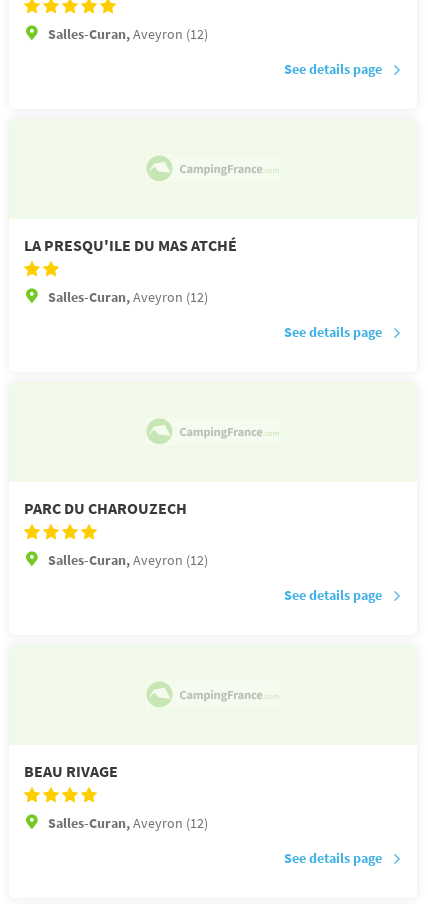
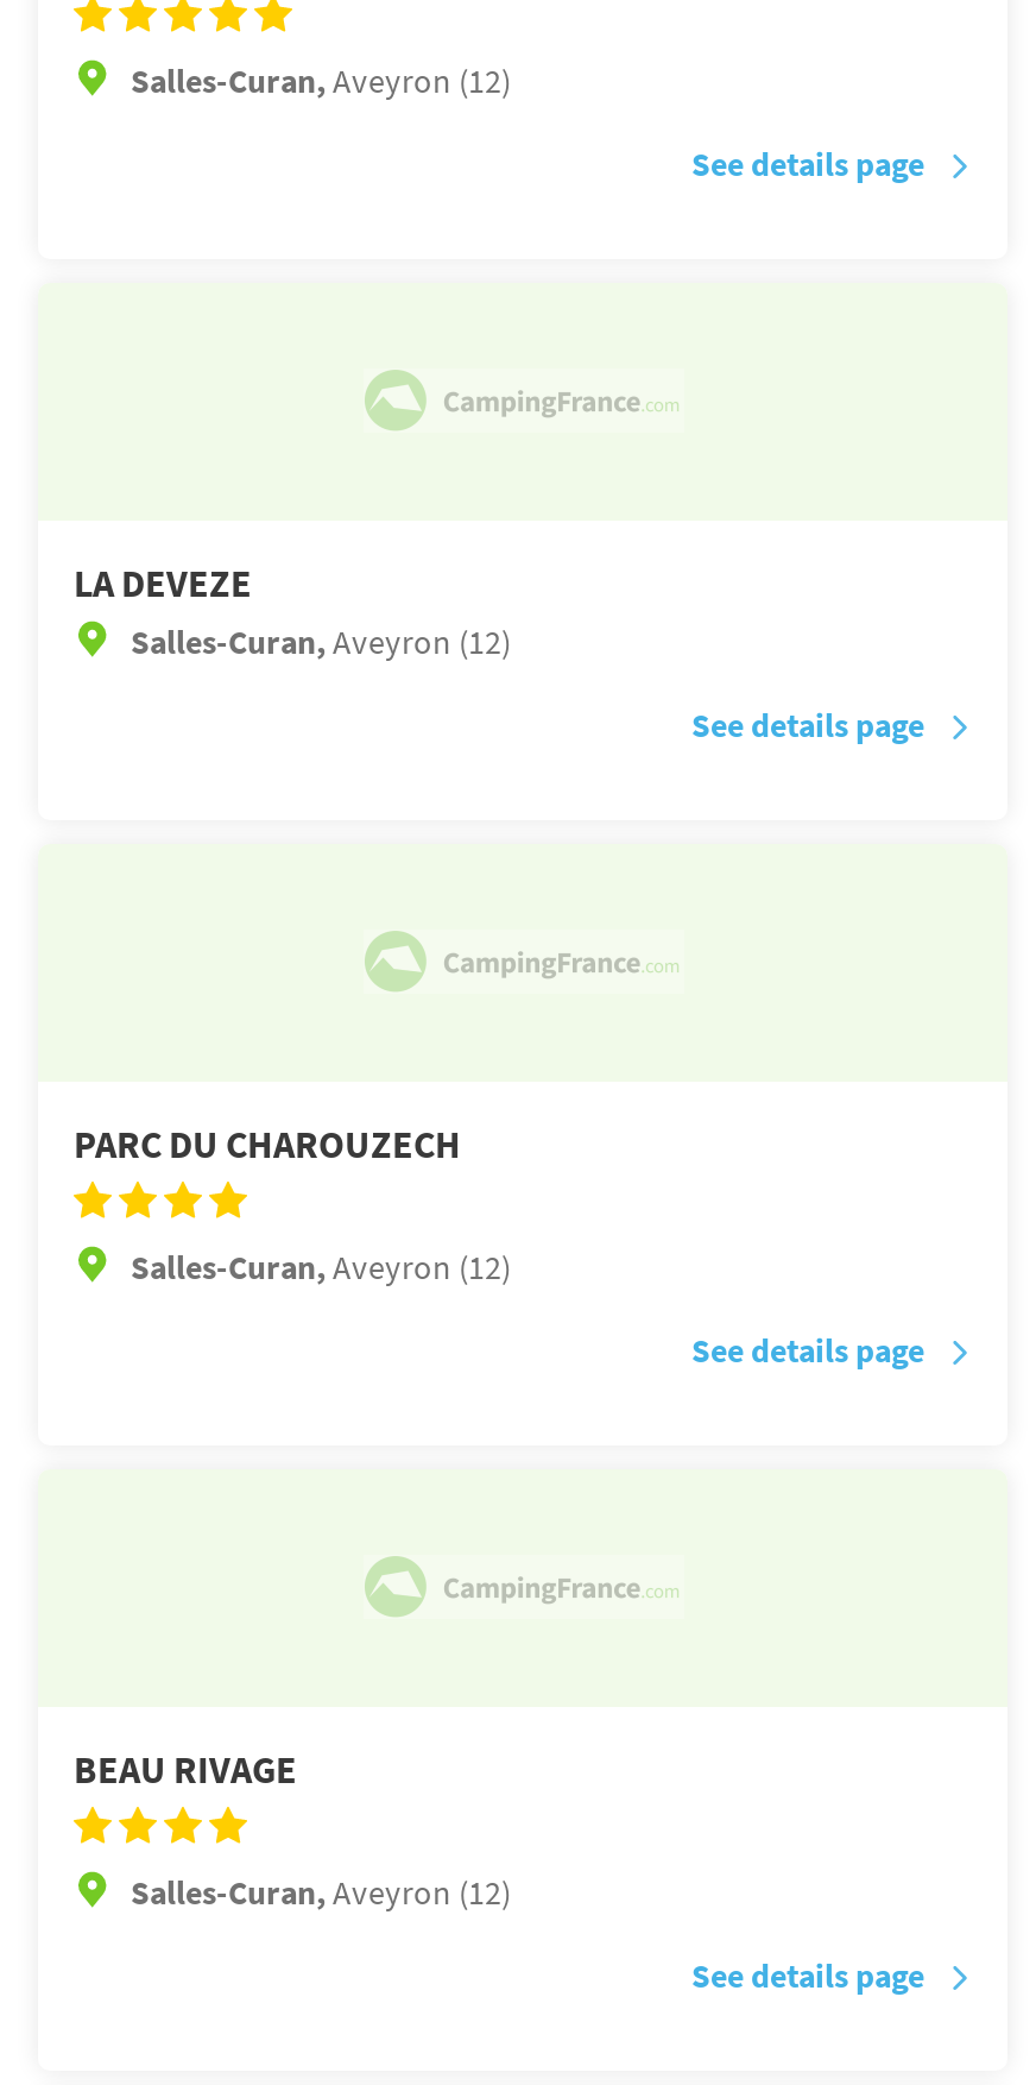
- LA PRESQU'ILE DU MAS ATCHÉ
+ LA DEVEZE
